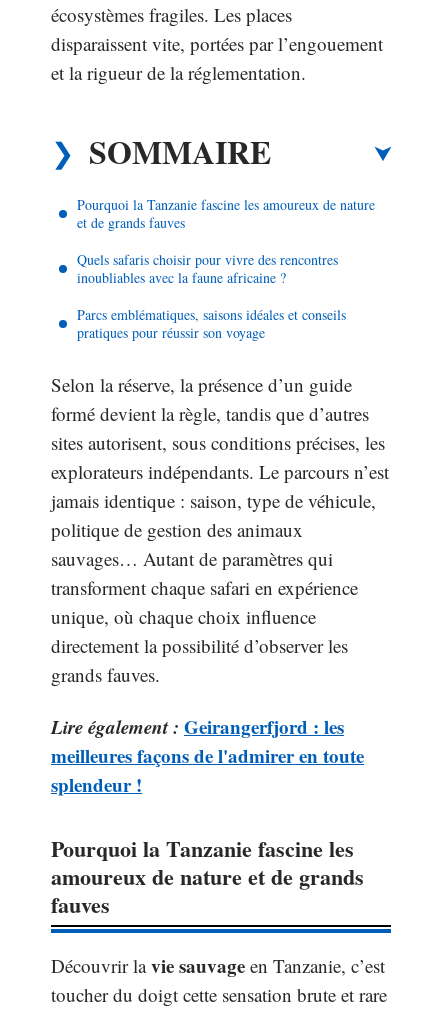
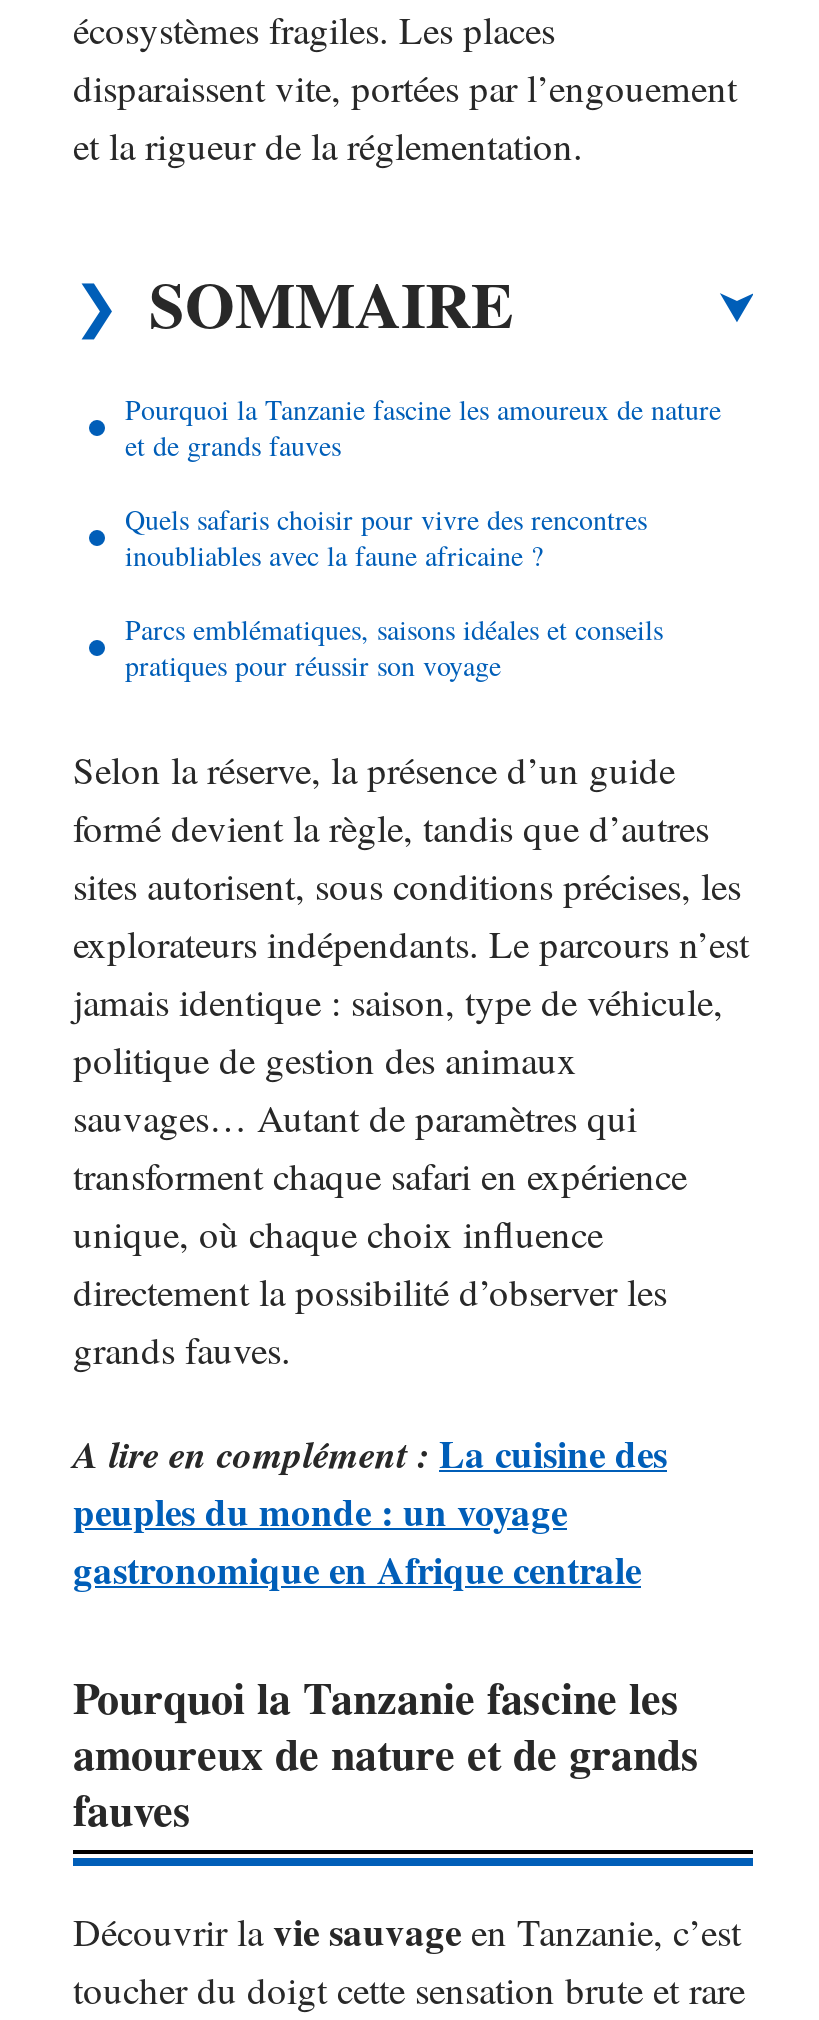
- Lire également : Geirangerfjord : les
- meilleures façons de l'admirer en toute
- splendeur !
+ A lire en complément : La cuisine des
+ peuples du monde : un voyage
+ gastronomique en Afrique centrale
